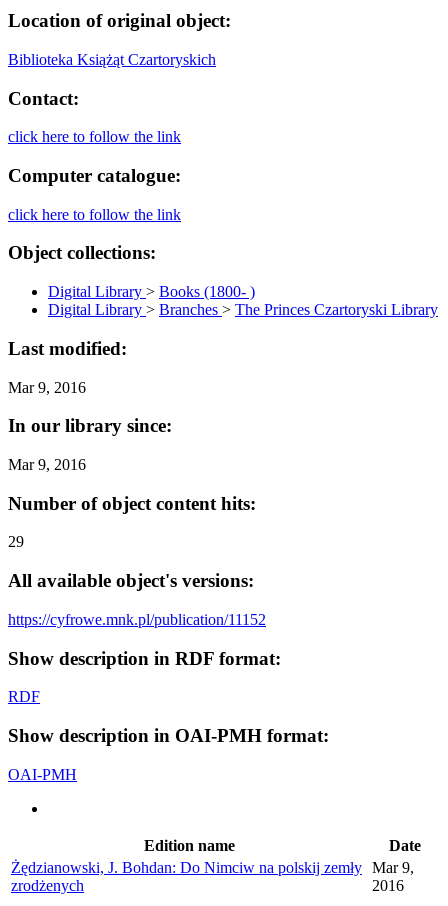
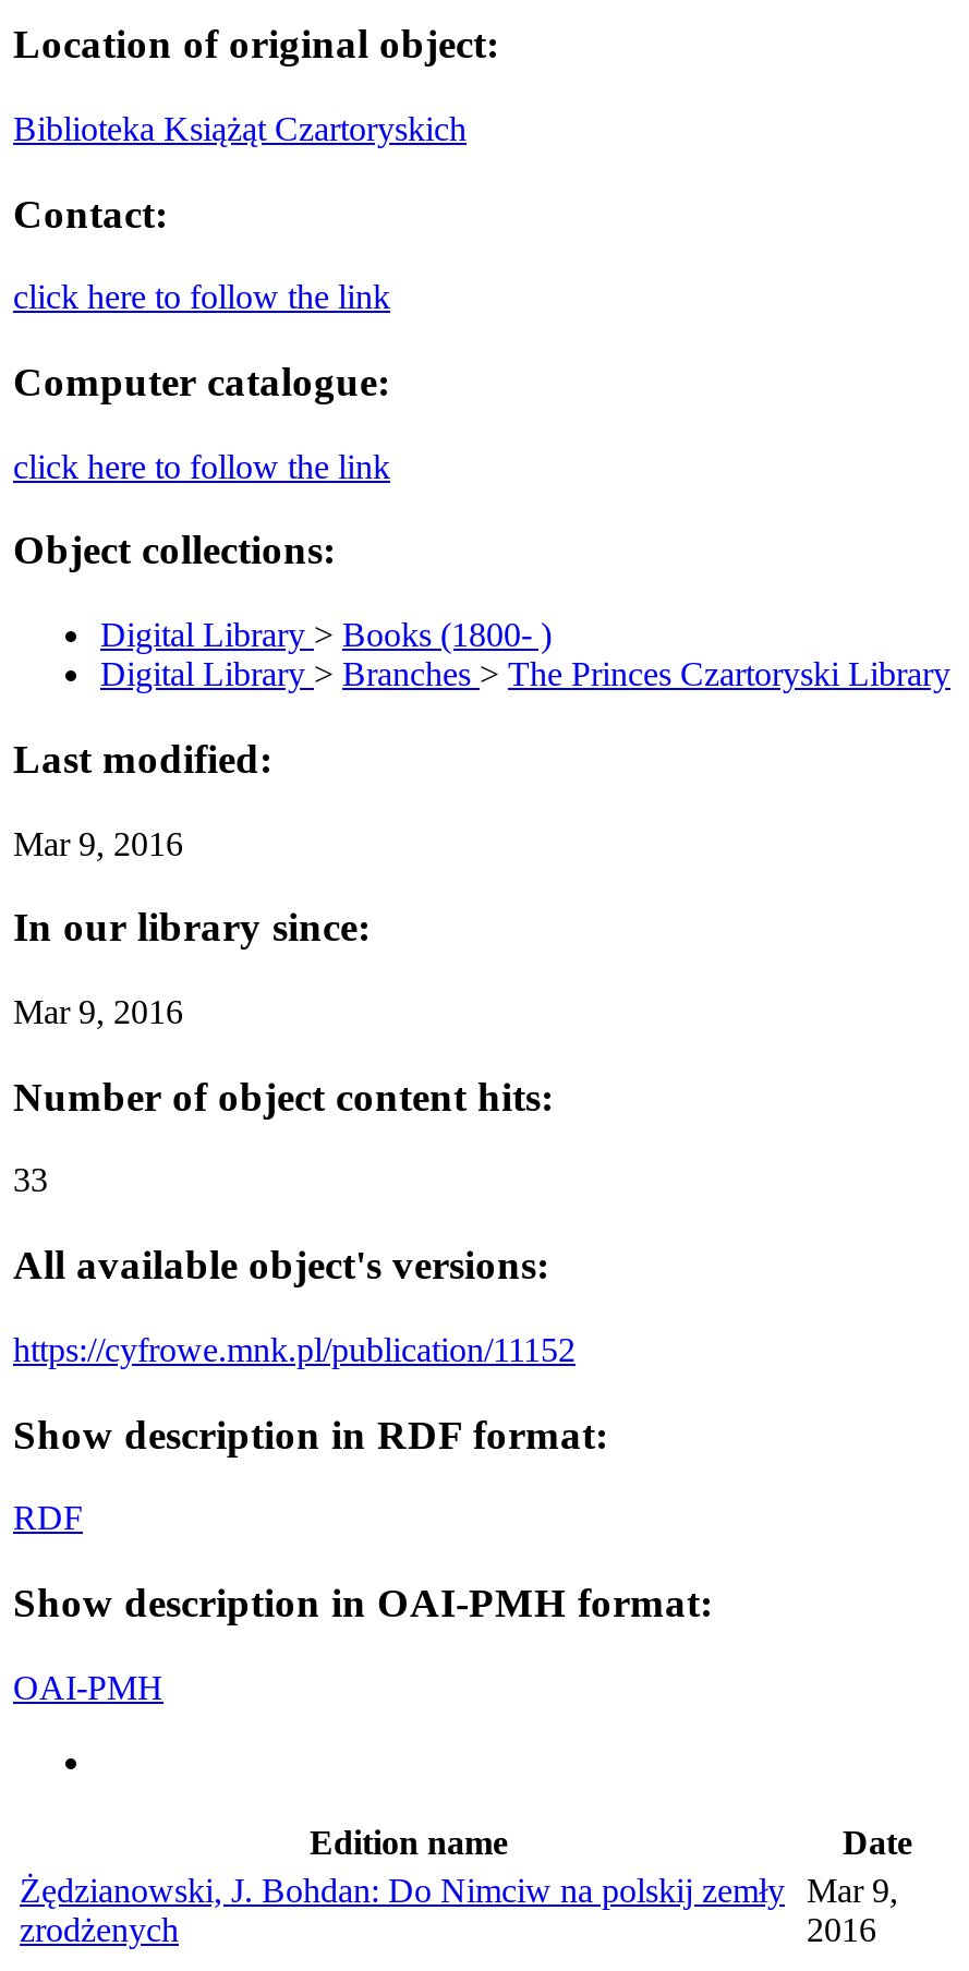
- 29
+ 33
